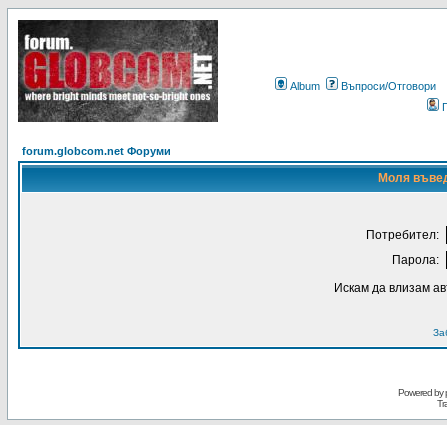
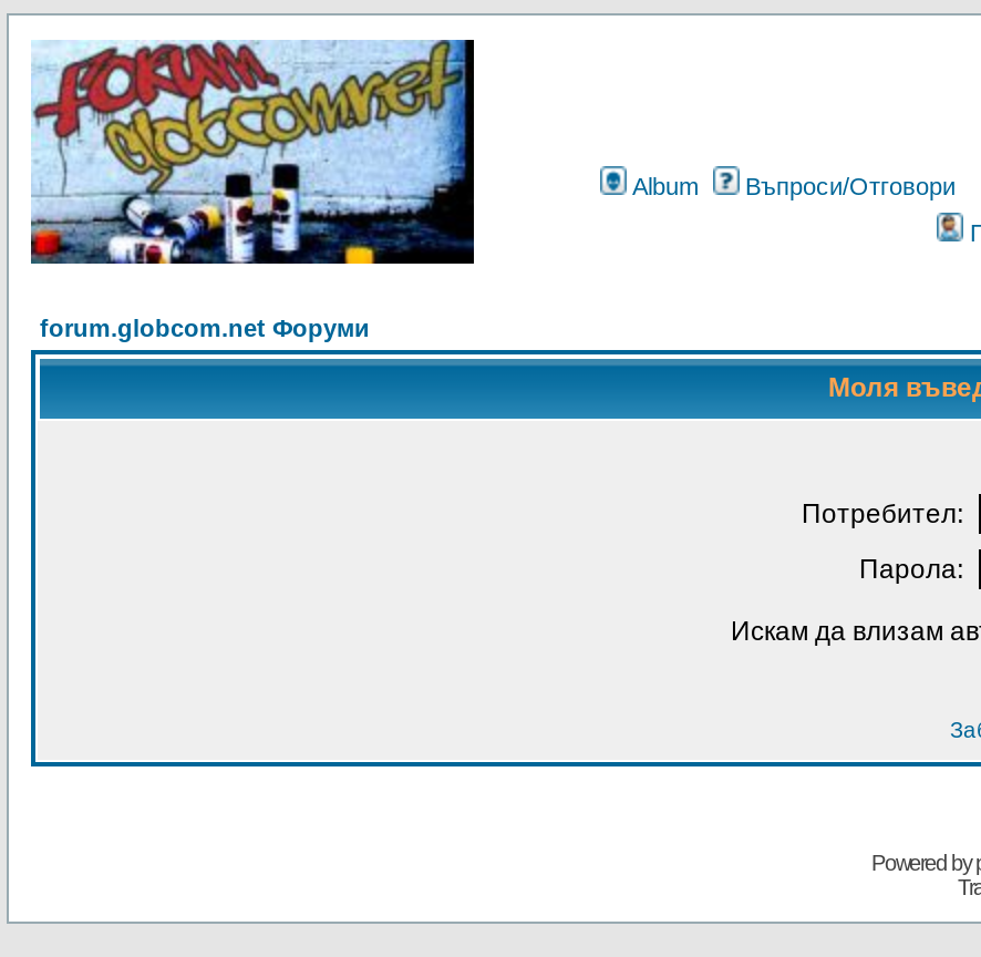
- [image]
+ [image]
